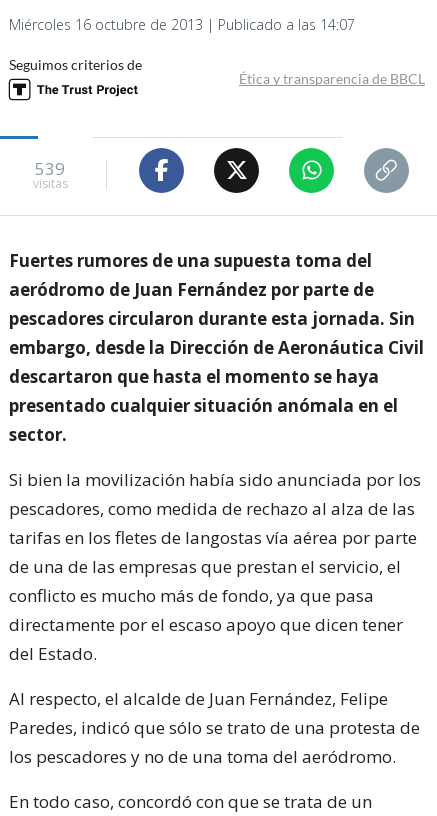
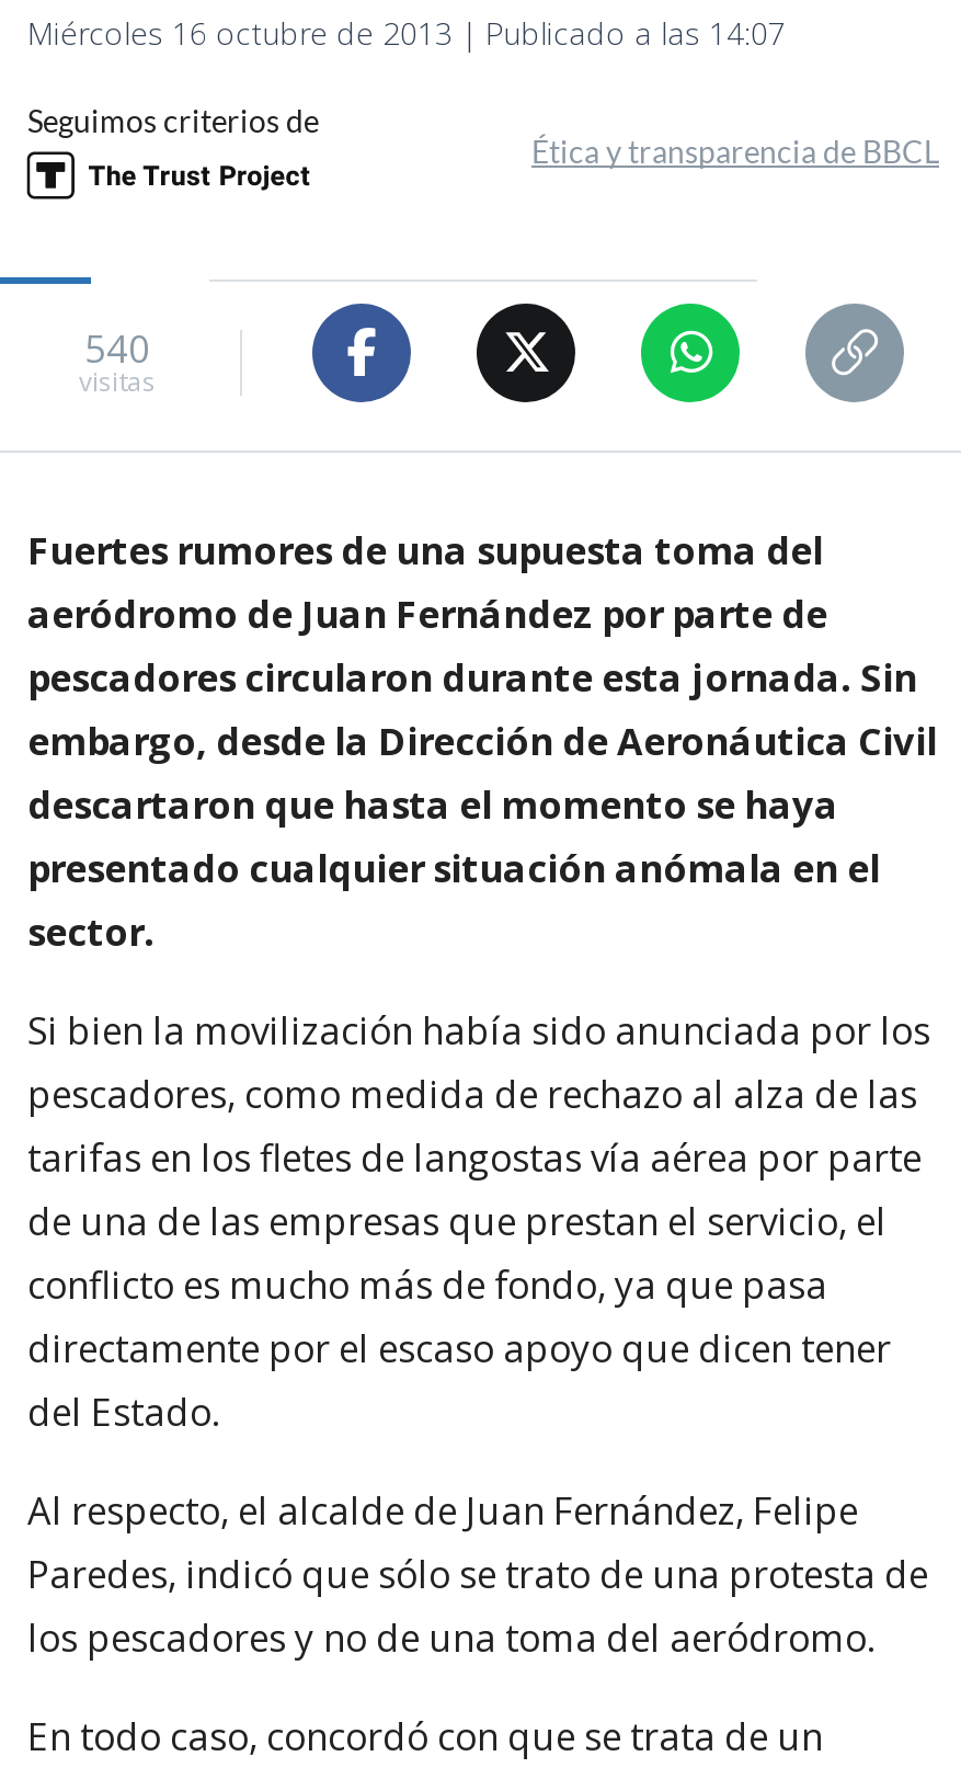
- 539
+ 540
